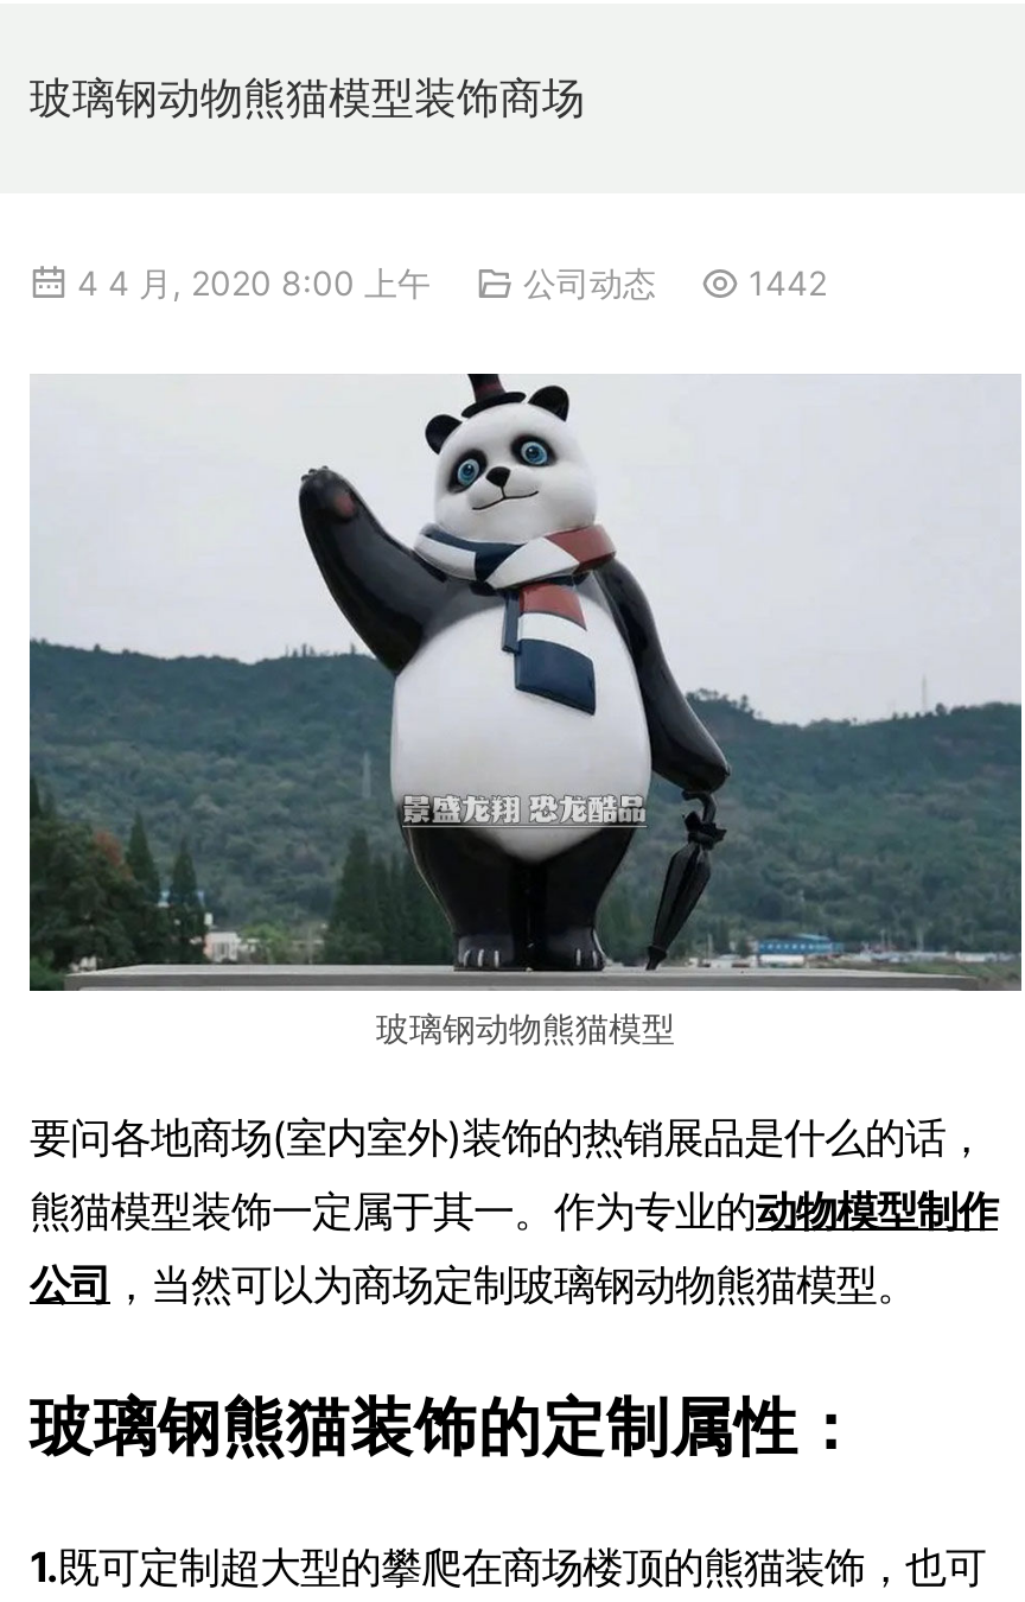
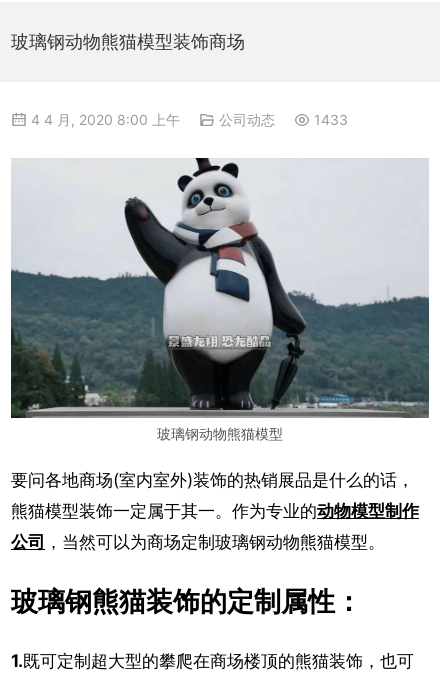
- 1442
+ 1433
